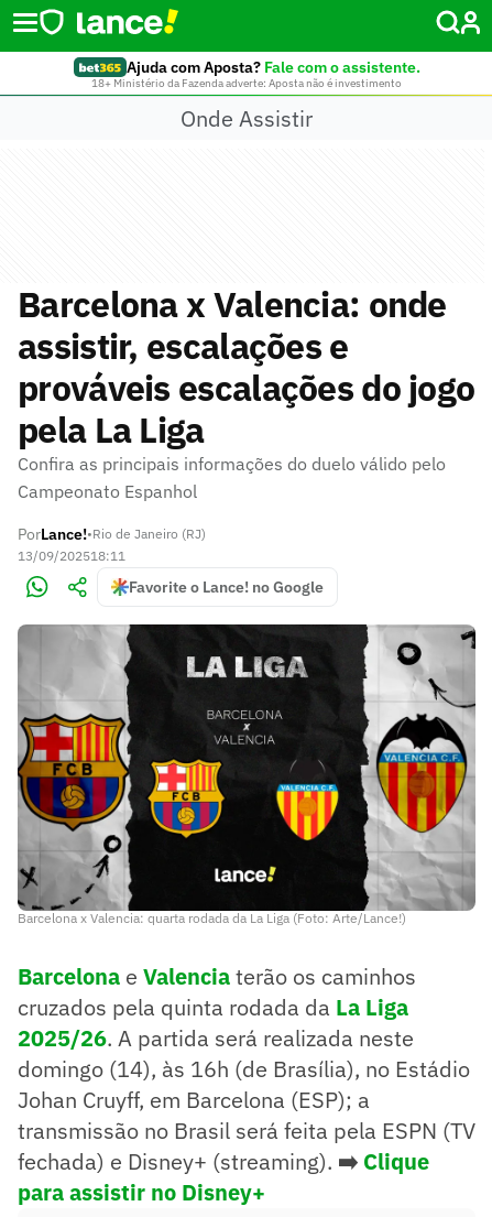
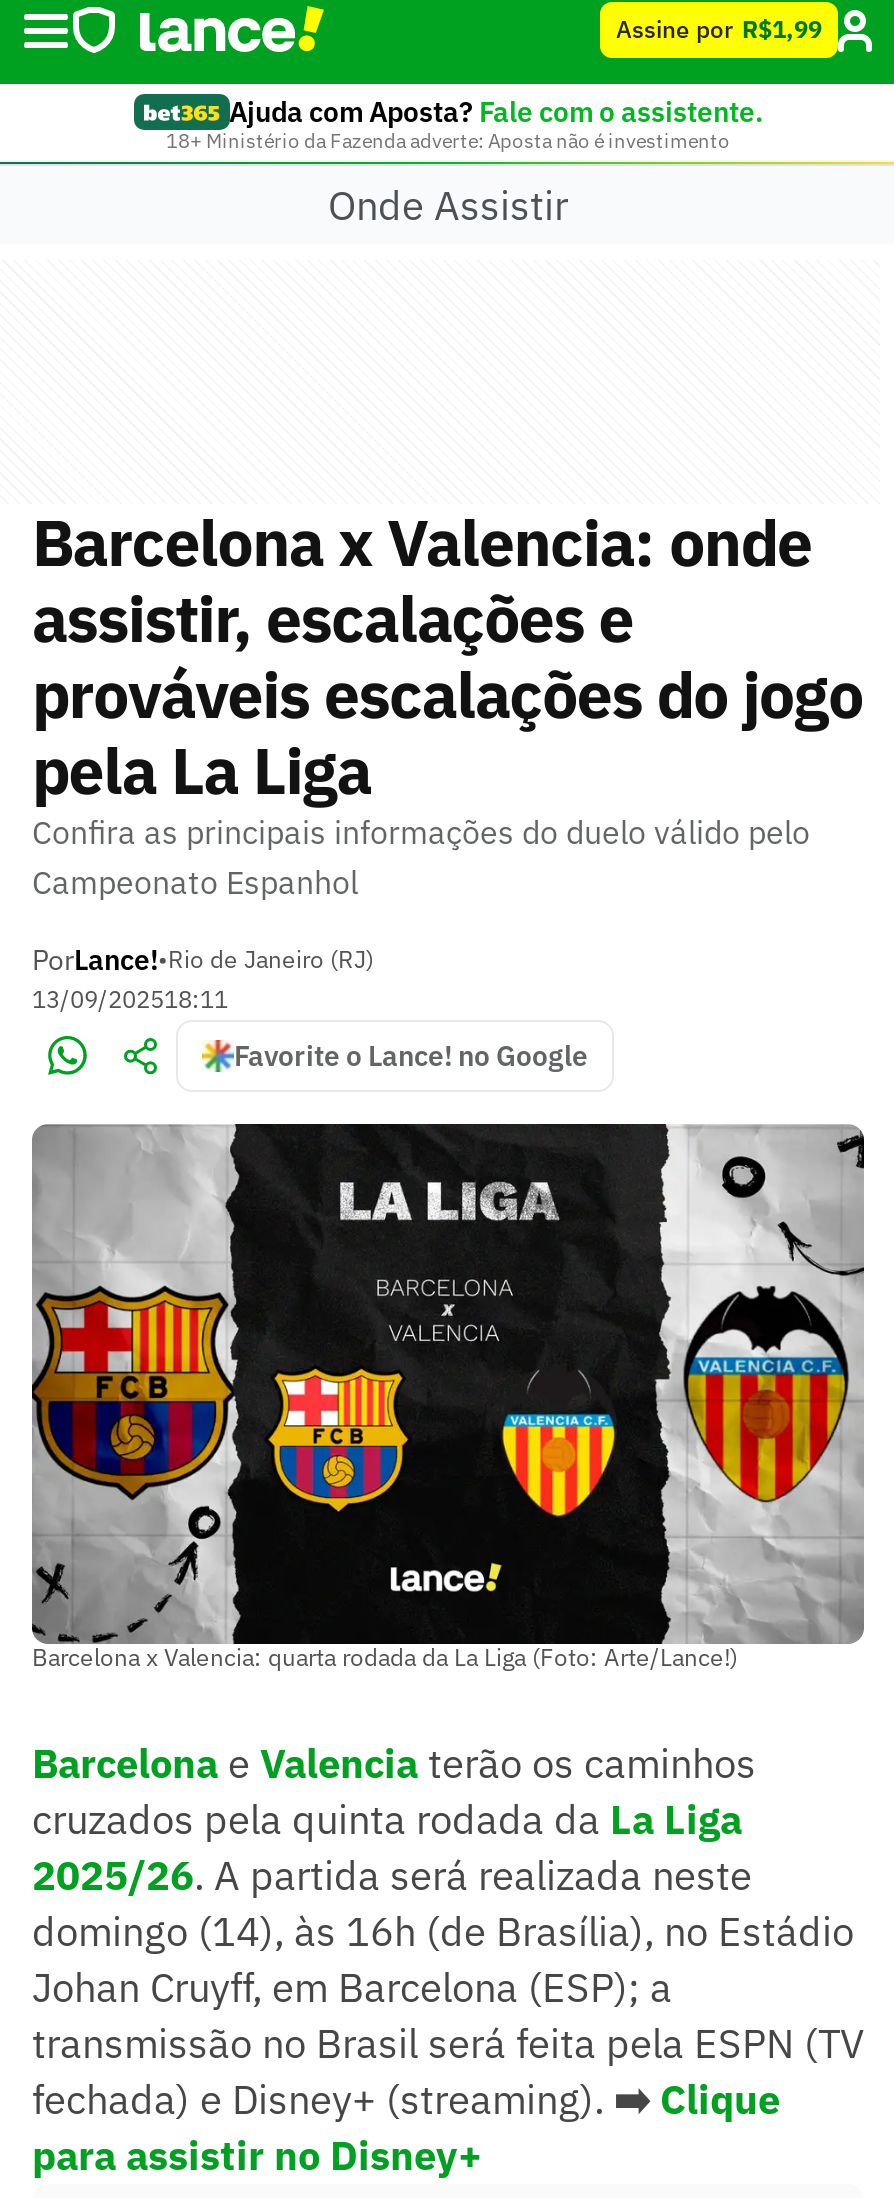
+ Assine por R$1,99
